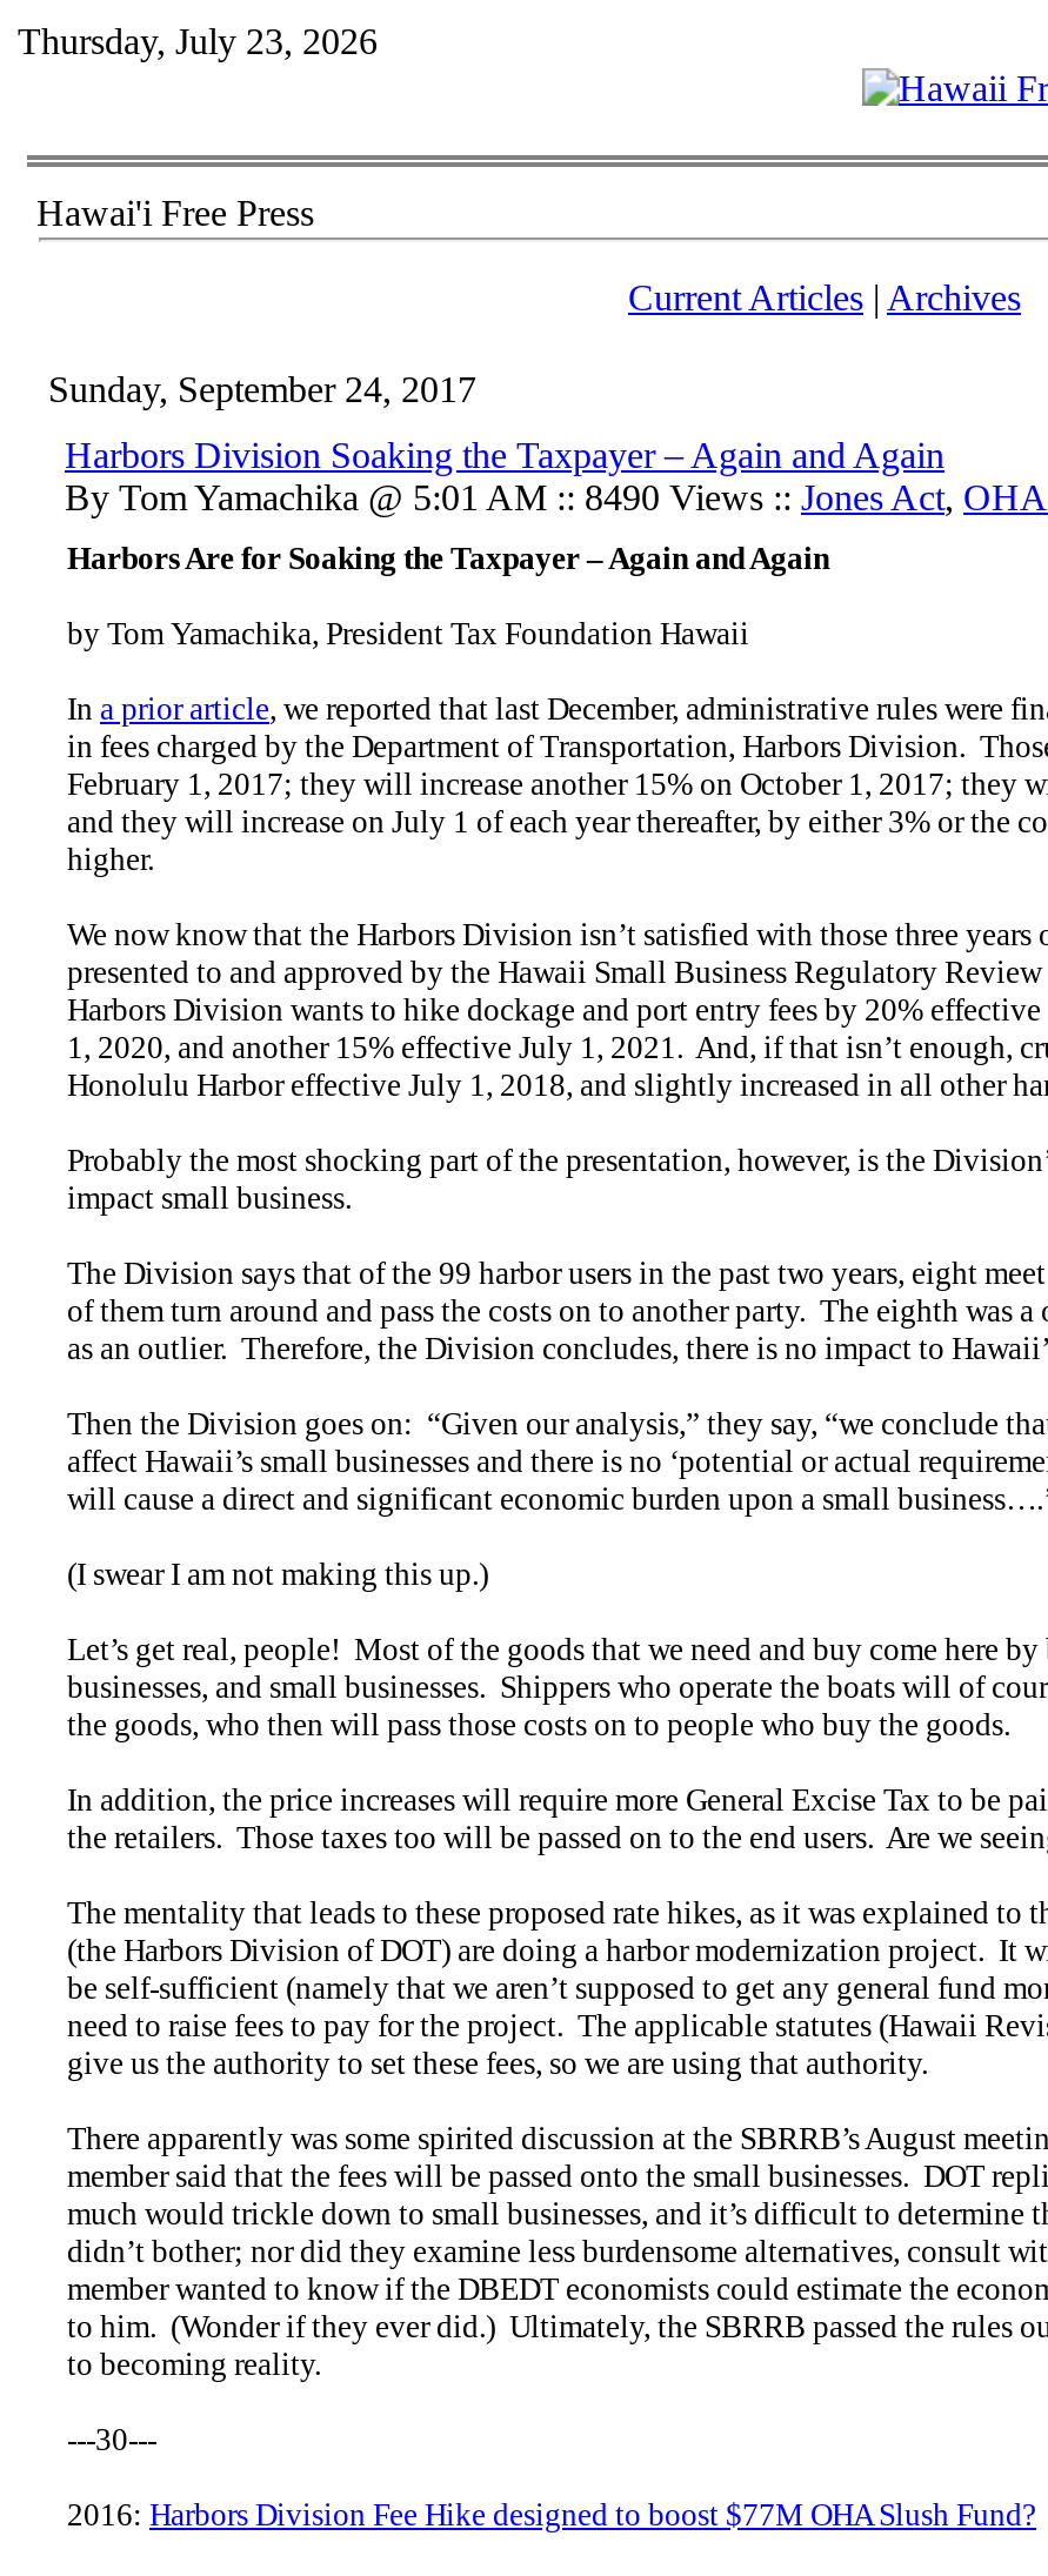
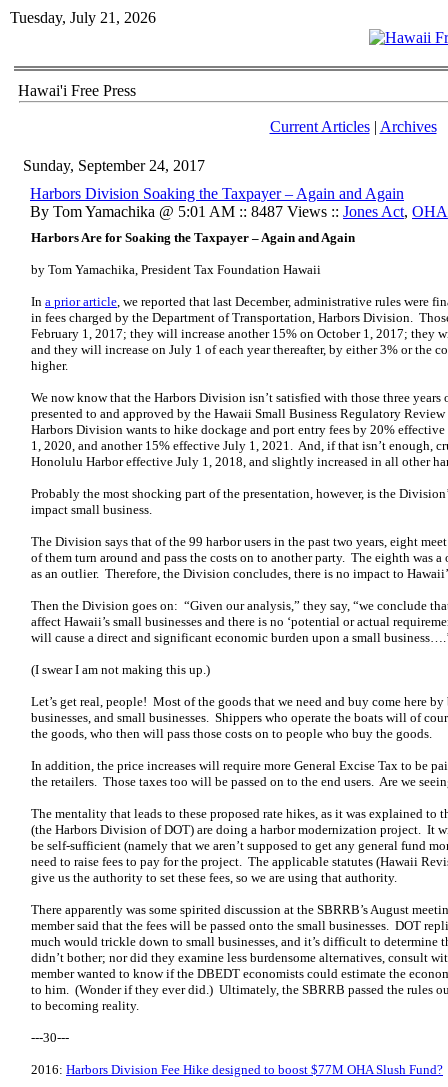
- Thursday, July 23, 2026
+ Tuesday, July 21, 2026

- By Tom Yamachika @ 5:01 AM :: 8490 Views :: Jones Act, OHA
+ By Tom Yamachika @ 5:01 AM :: 8487 Views :: Jones Act, OHA
